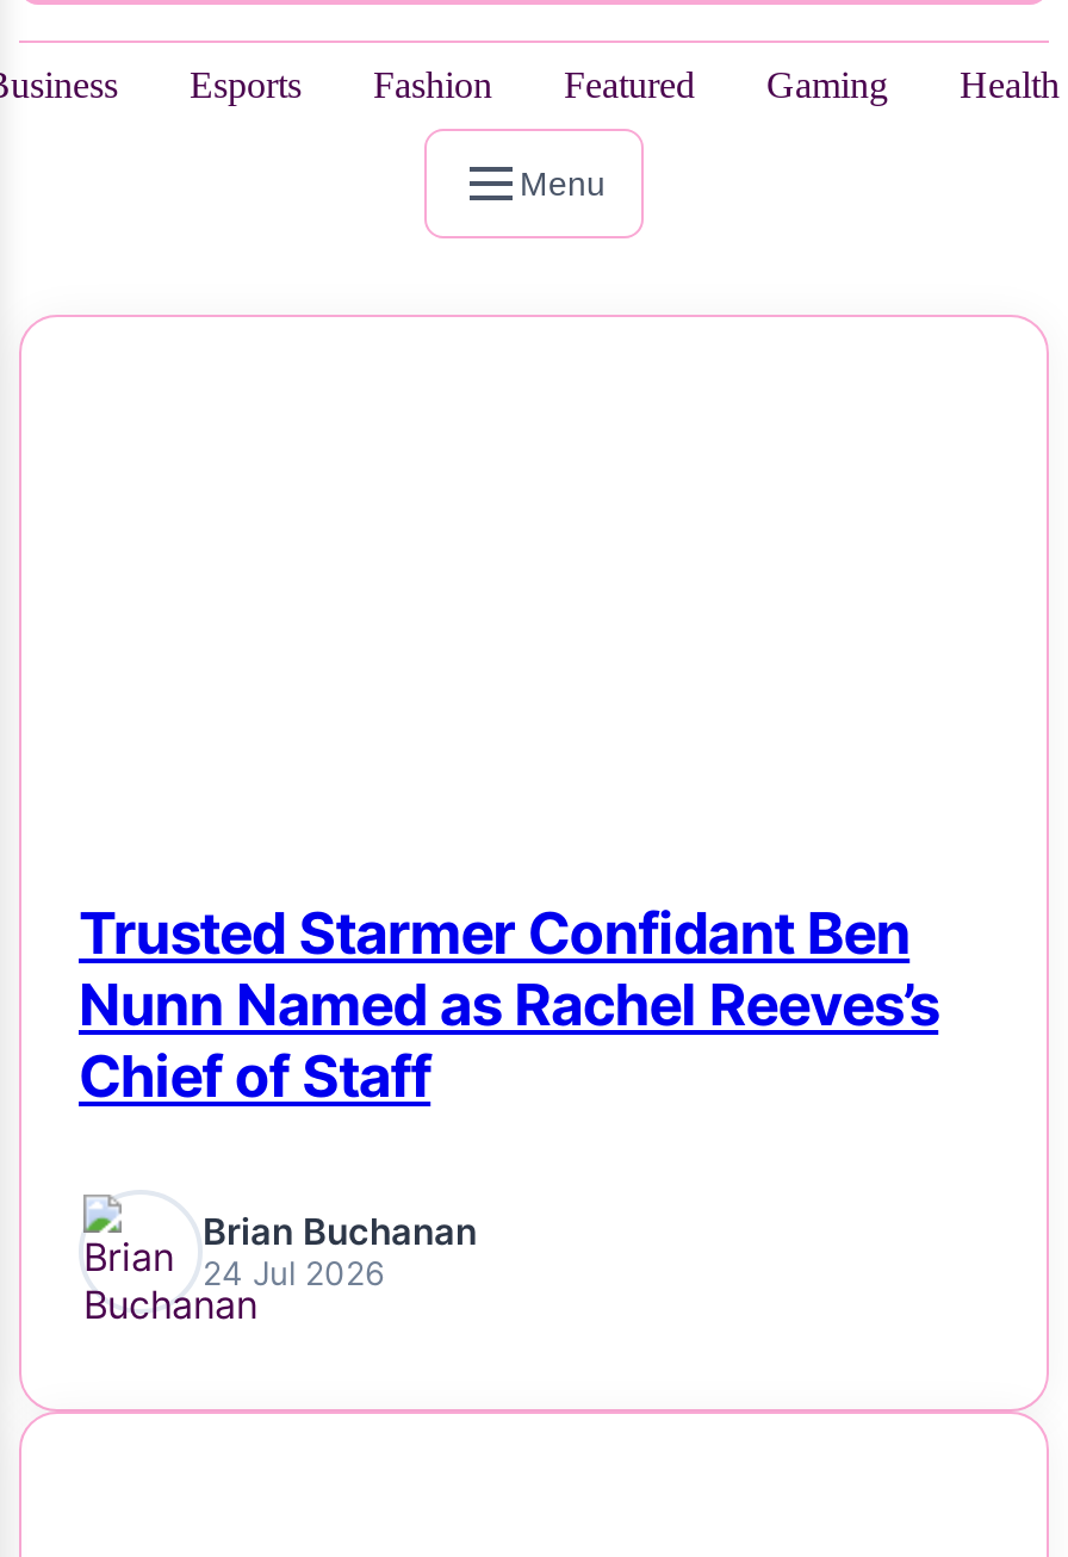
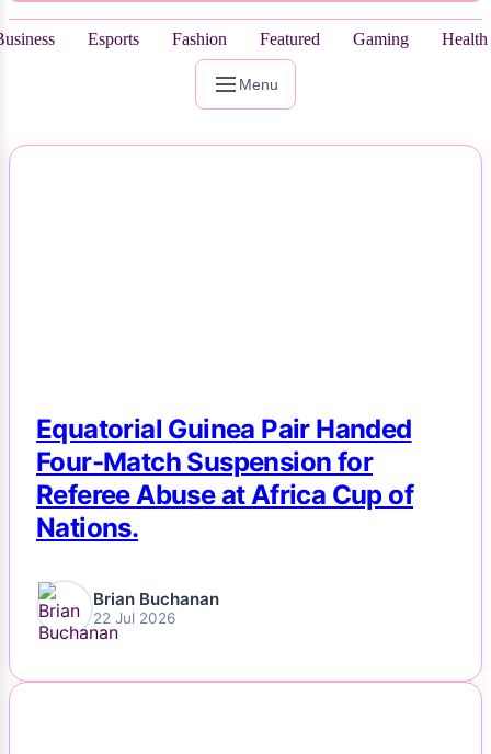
- Trusted Starmer Confidant Ben
- Nunn Named as Rachel Reeves’s
- Chief of Staff
+ Equatorial Guinea Pair Handed
+ Four-Match Suspension for
+ Referee Abuse at Africa Cup of
+ Nations.

- 24 Jul 2026
+ 22 Jul 2026
